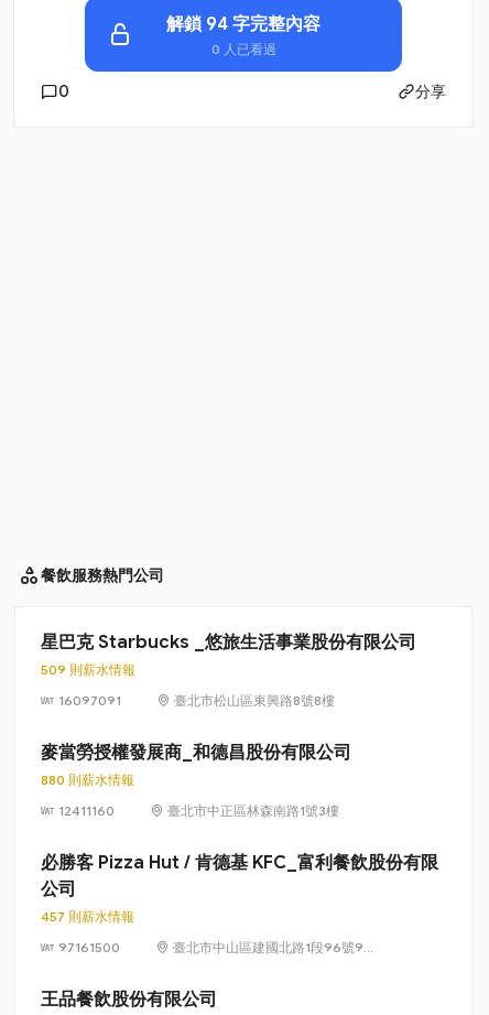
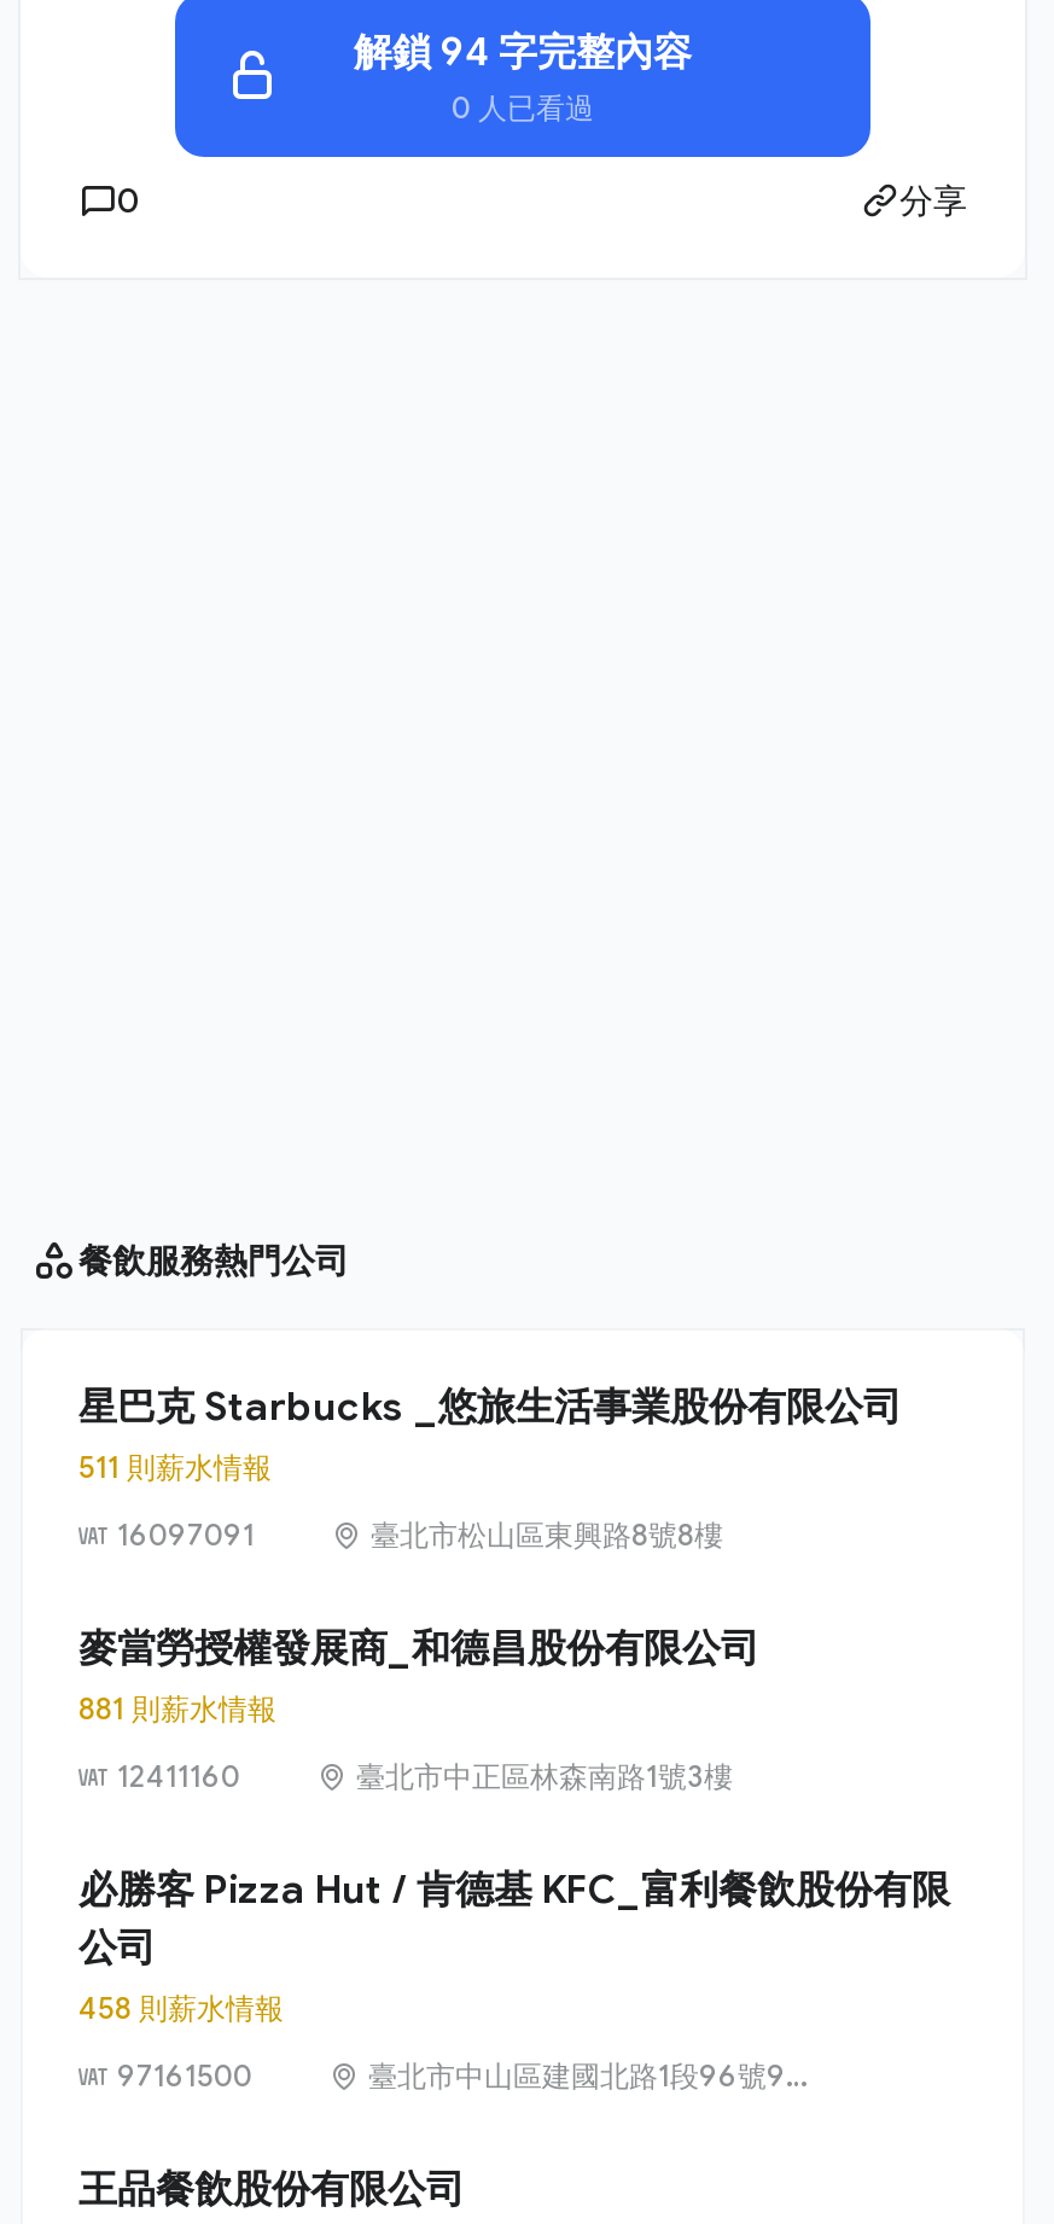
- 509 則薪水情報
+ 511 則薪水情報

- 880 則薪水情報
+ 881 則薪水情報

- 457 則薪水情報
+ 458 則薪水情報
